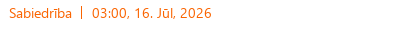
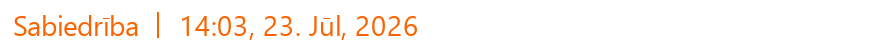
- Sabiedrība 03:00, 16. Jūl, 2026
+ Sabiedrība 14:03, 23. Jūl, 2026
